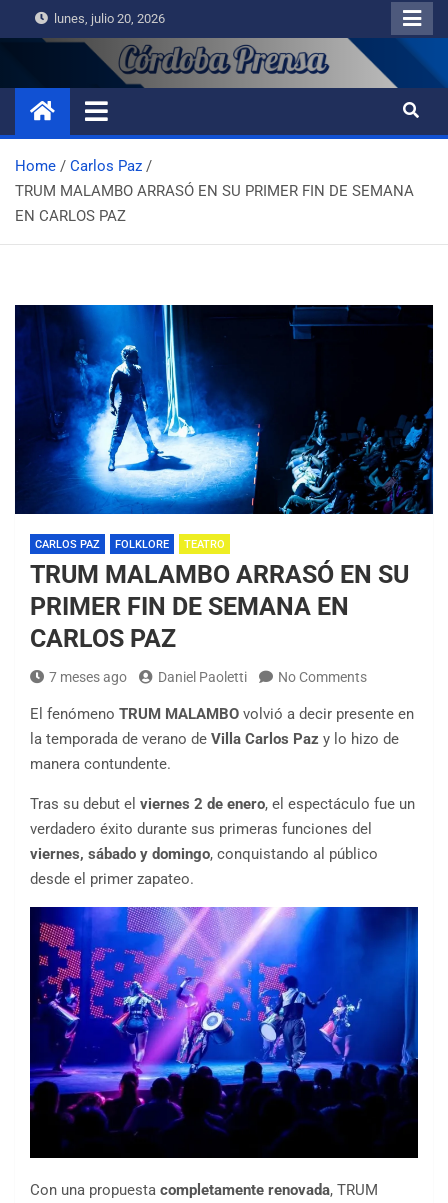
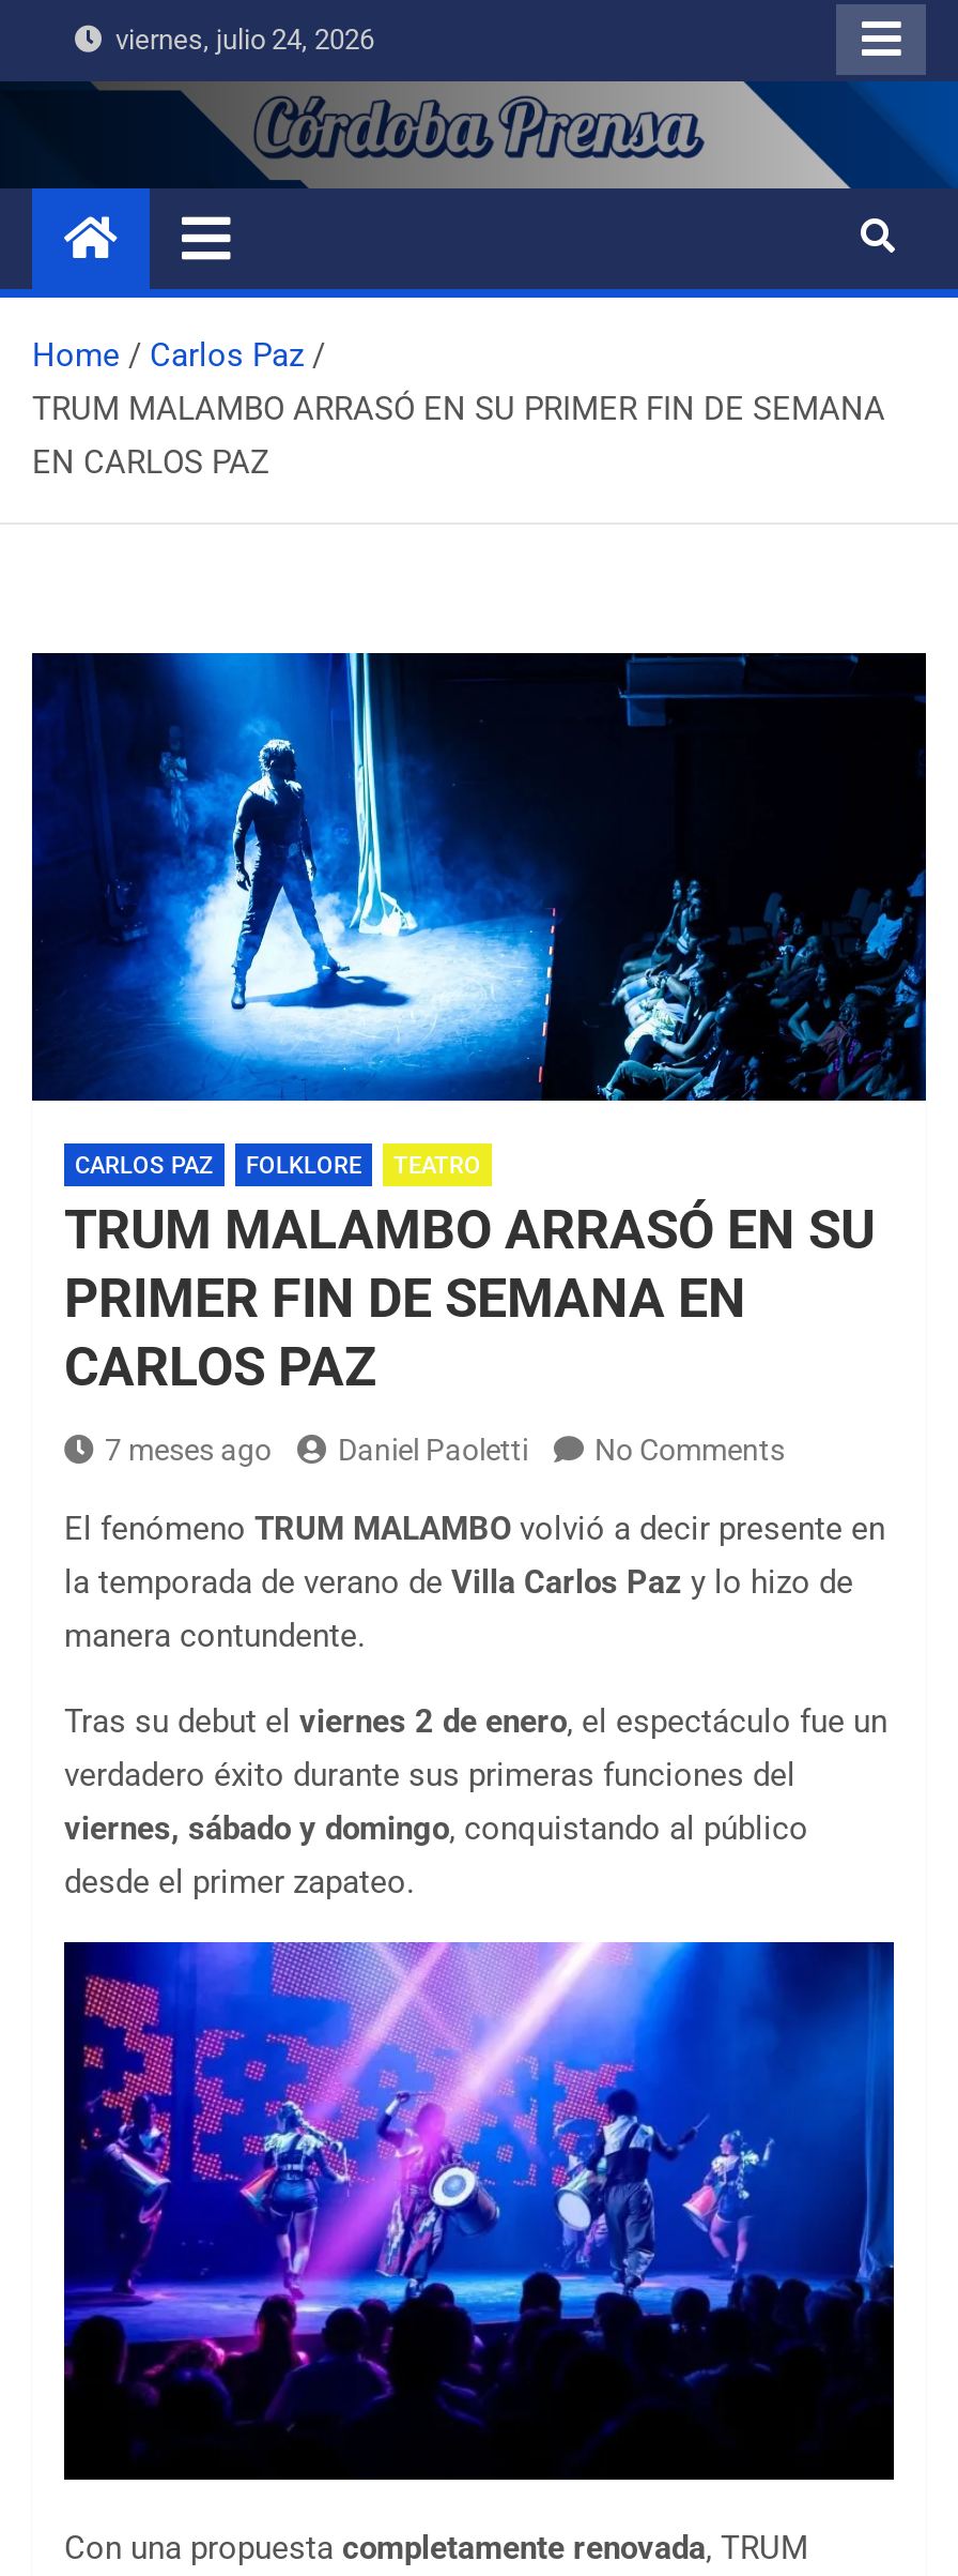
- lunes, julio 20, 2026
+ viernes, julio 24, 2026
